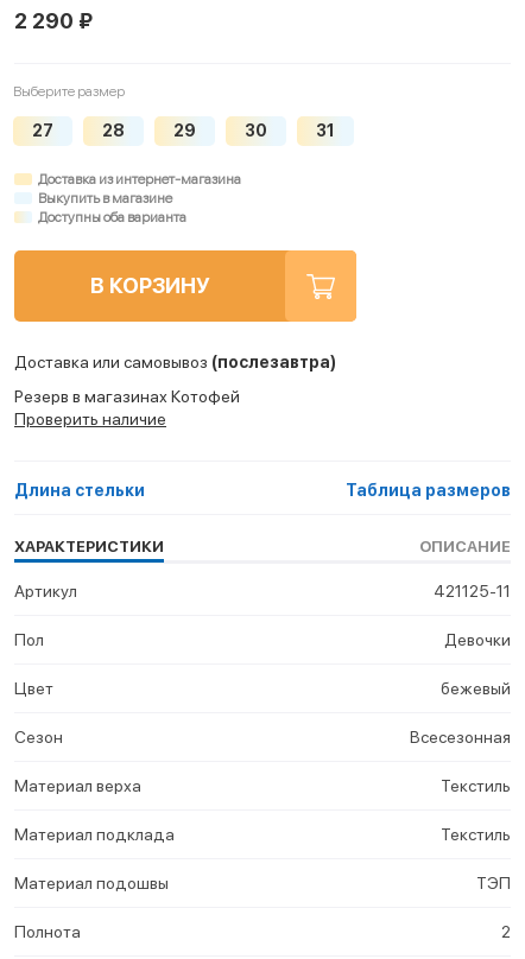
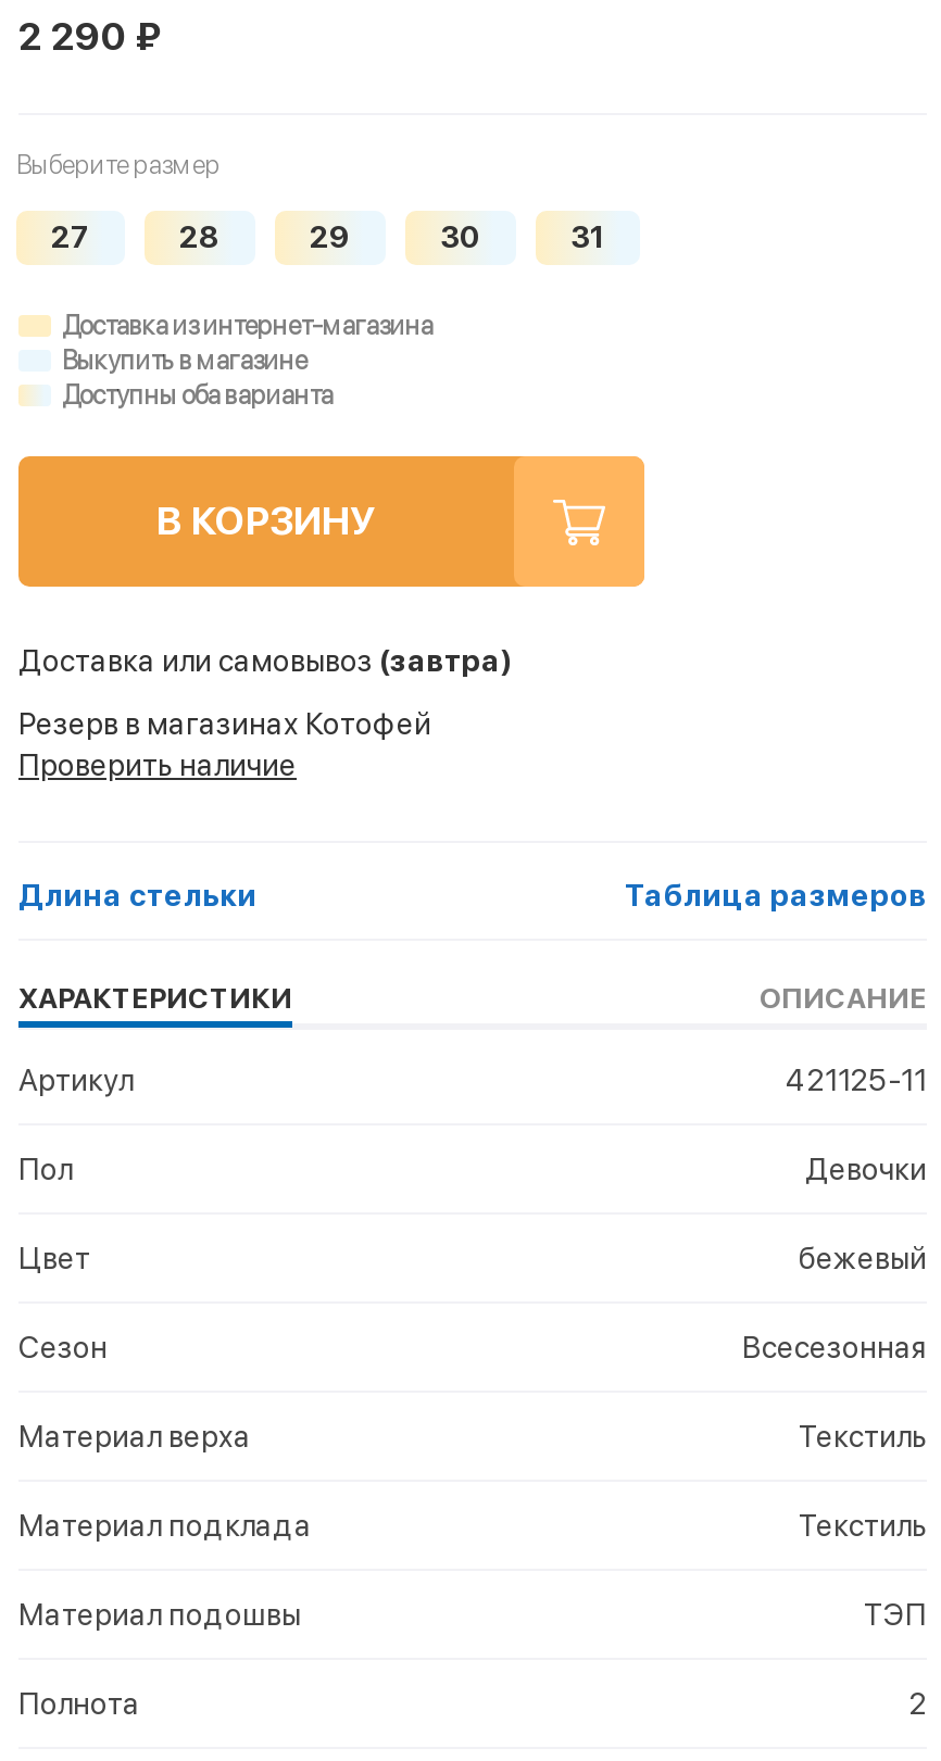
- Доставка или самовывоз (послезавтра)
+ Доставка или самовывоз (завтра)
